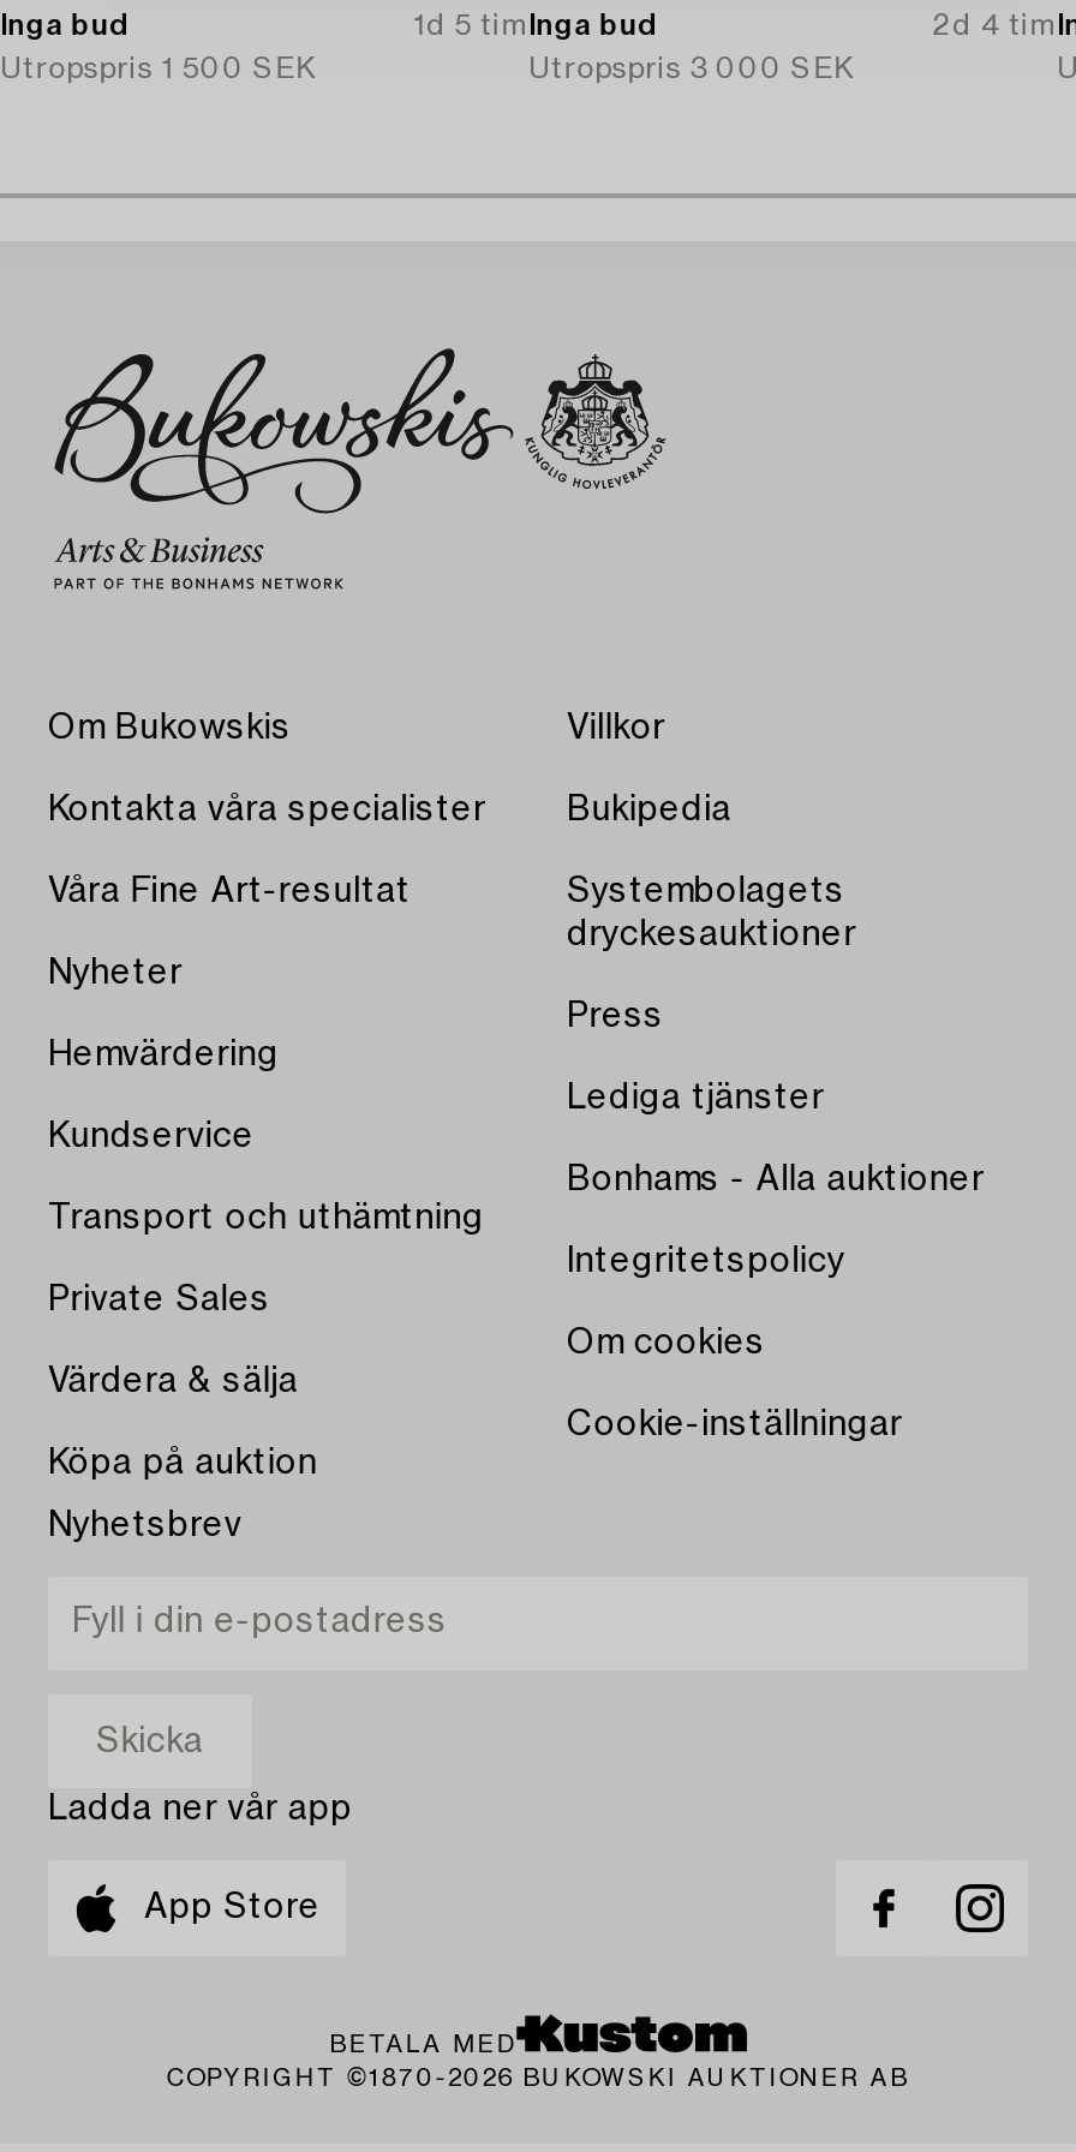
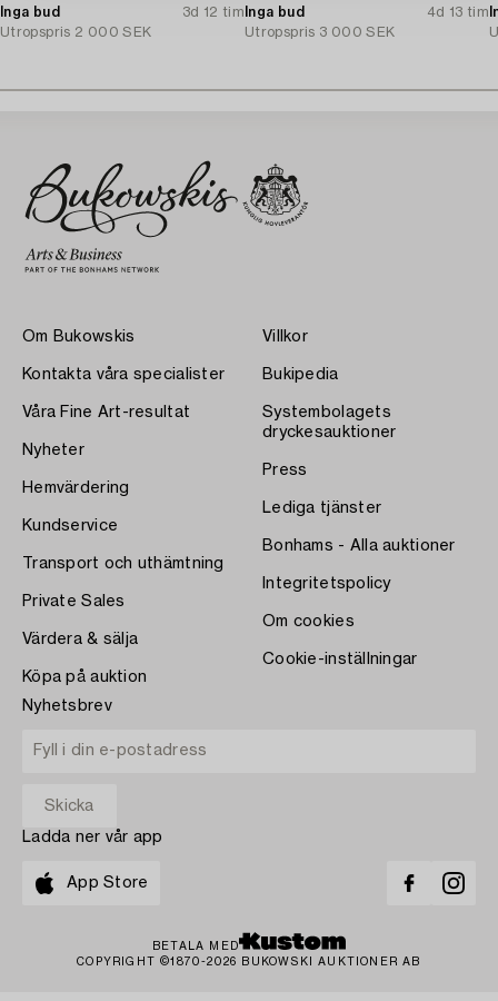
- 1d 5 tim Inga bud
+ 3d 12 tim Inga bud

- 2d 4 tim
+ 4d 13 tim

- Utropspris 1 500 SEK
+ Utropspris 2 000 SEK
